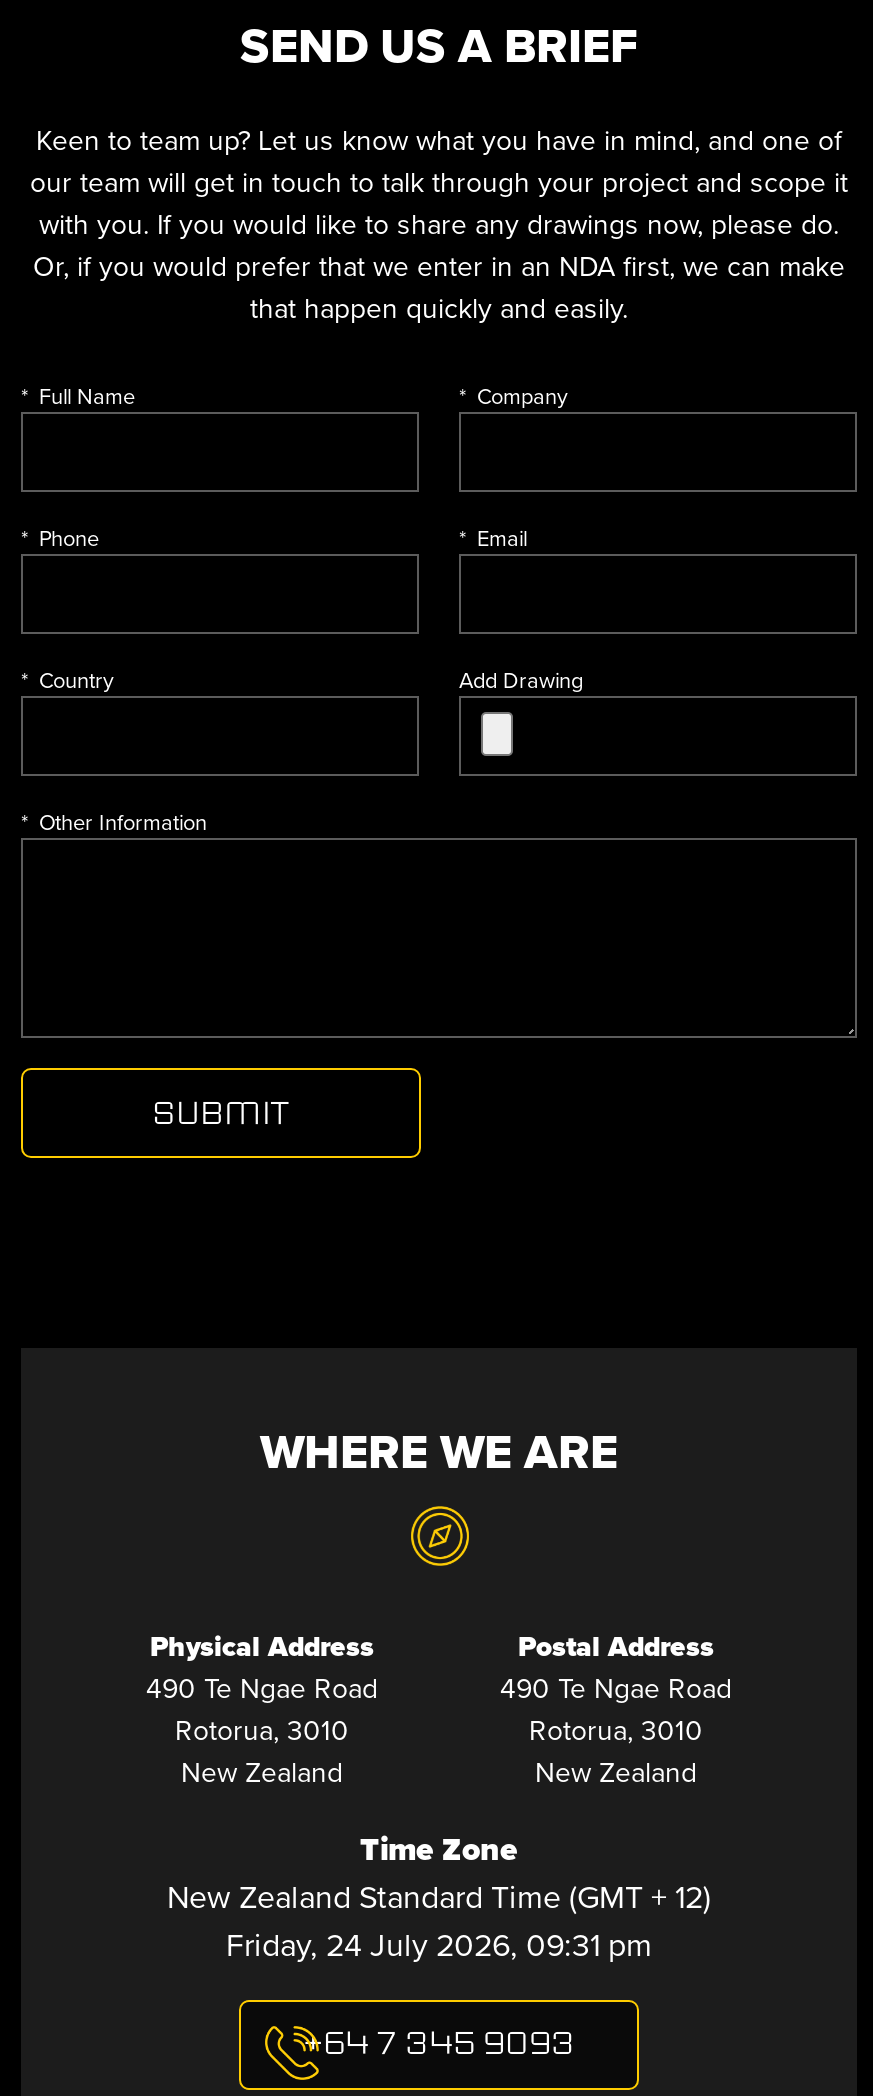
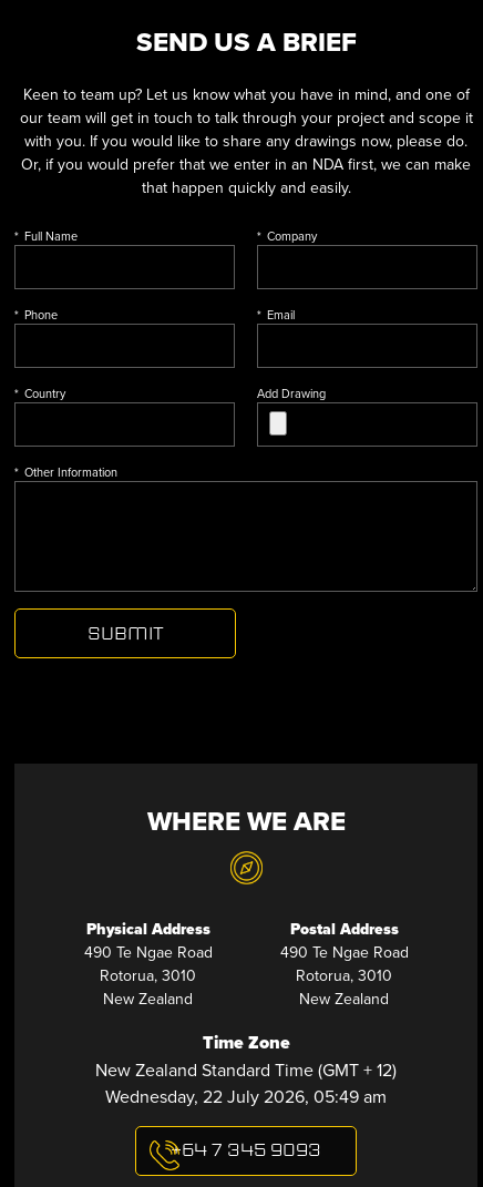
- Friday, 24 July 2026, 09:31 pm
+ Wednesday, 22 July 2026, 05:49 am
